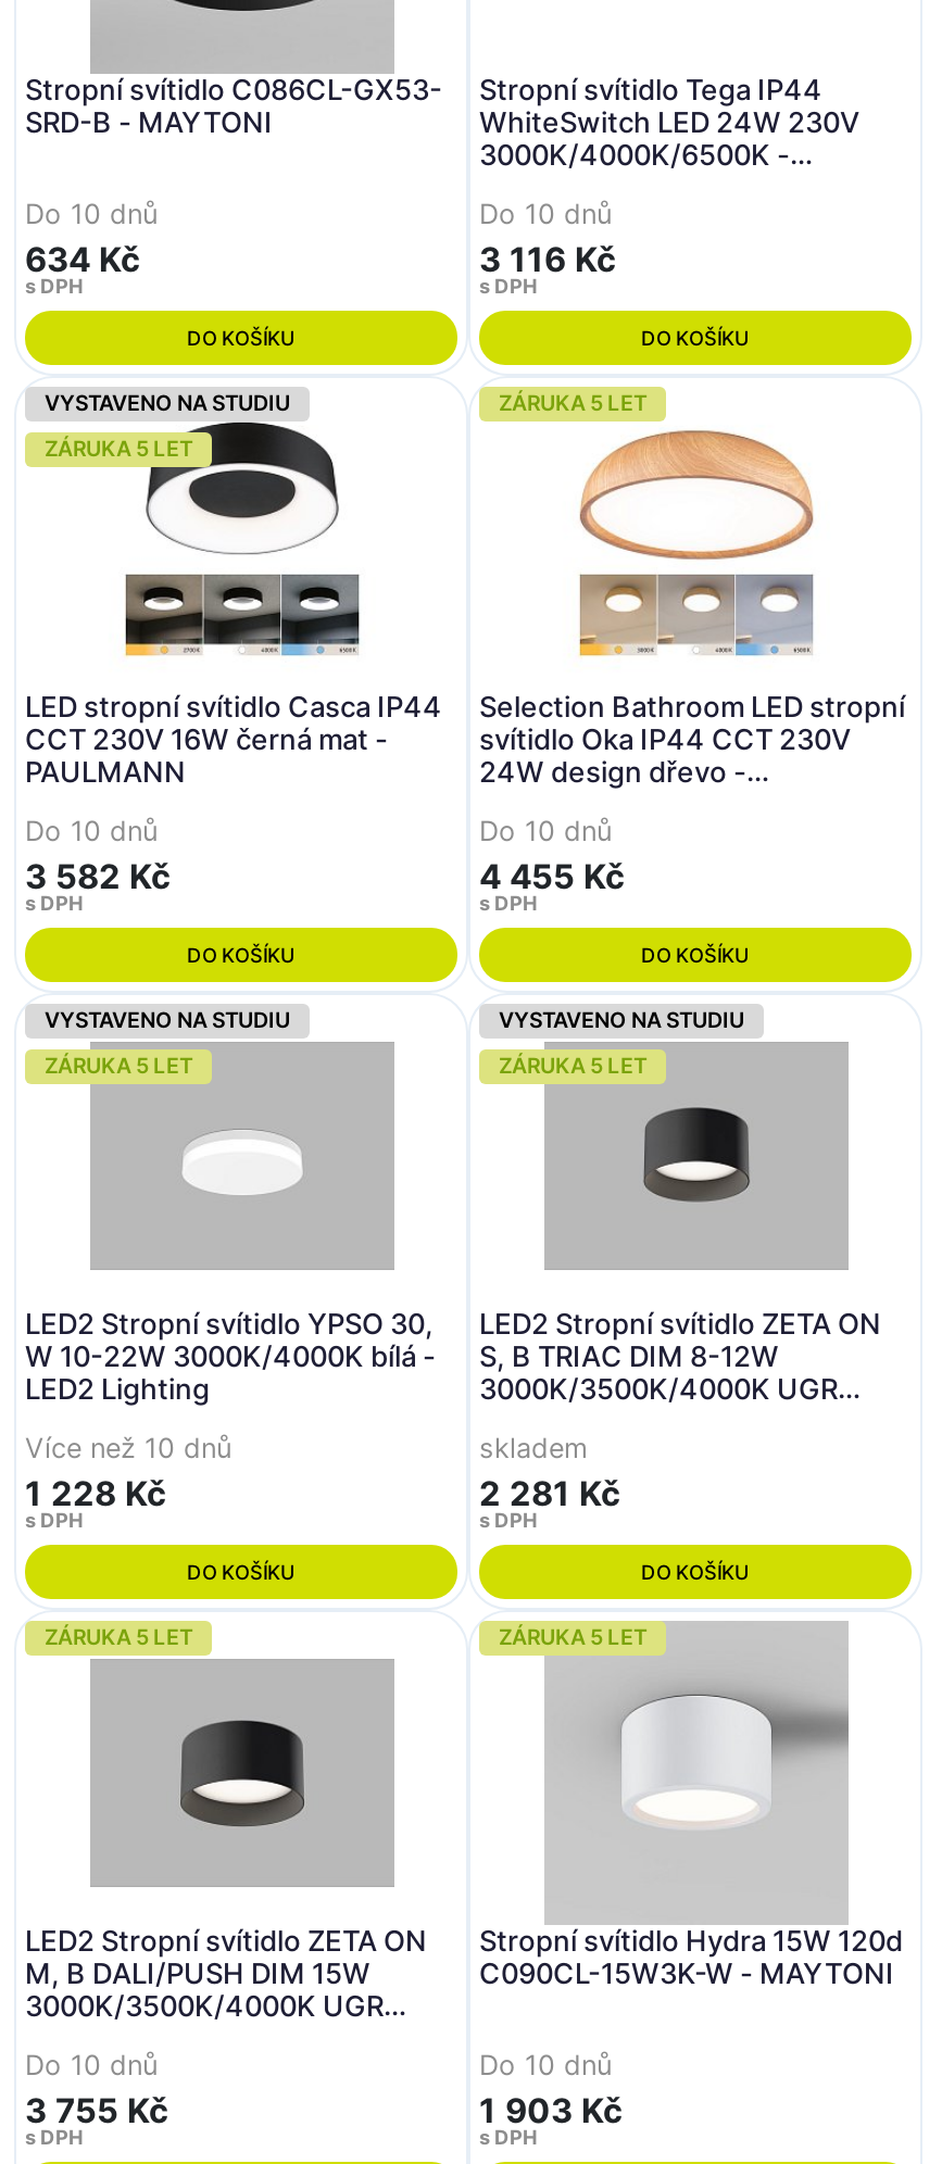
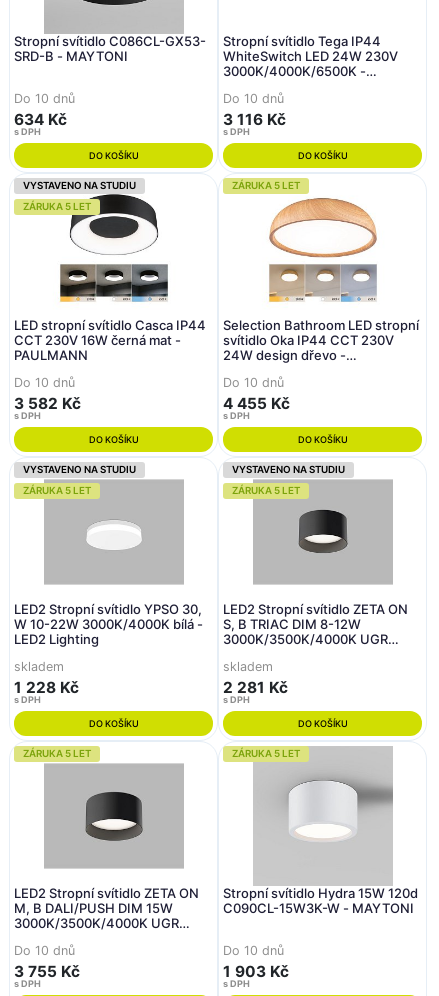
- Více než 10 dnů
+ skladem
